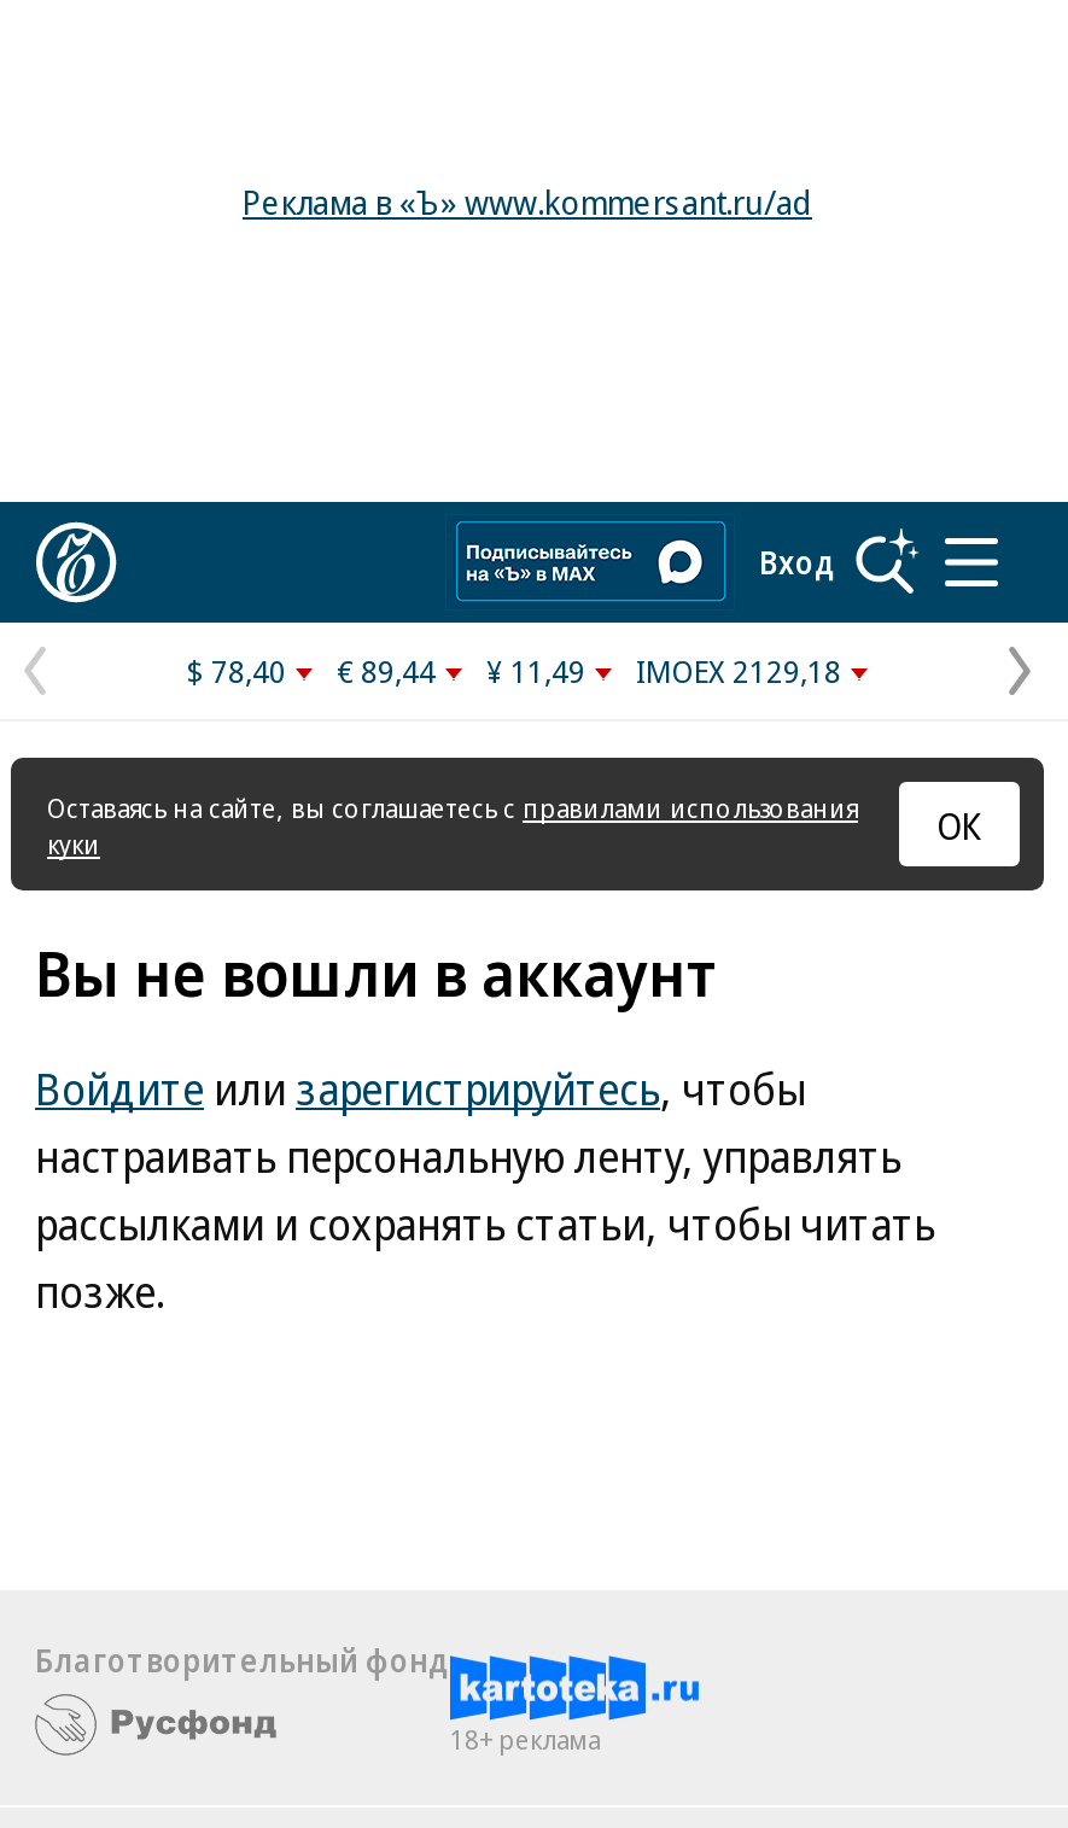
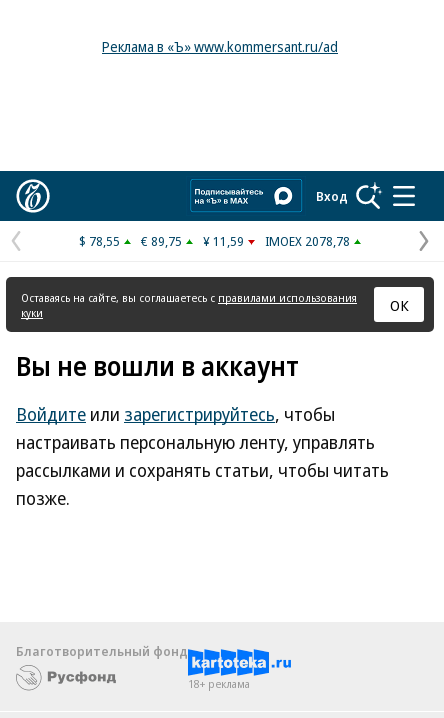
- $ 78,40
+ $ 78,55

- € 89,44
+ € 89,75

- ¥ 11,49
+ ¥ 11,59

- IMOEX 2129,18
+ IMOEX 2078,78
